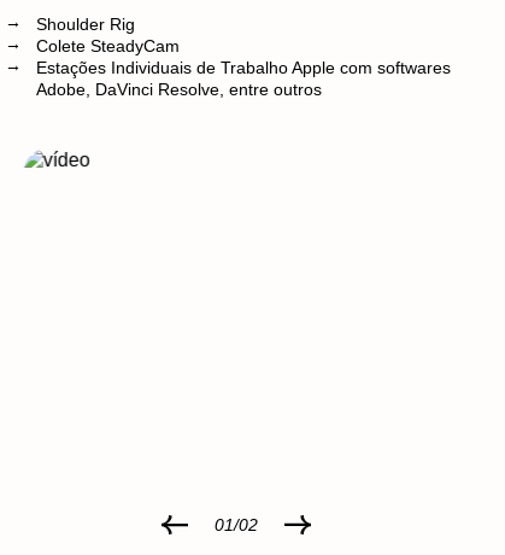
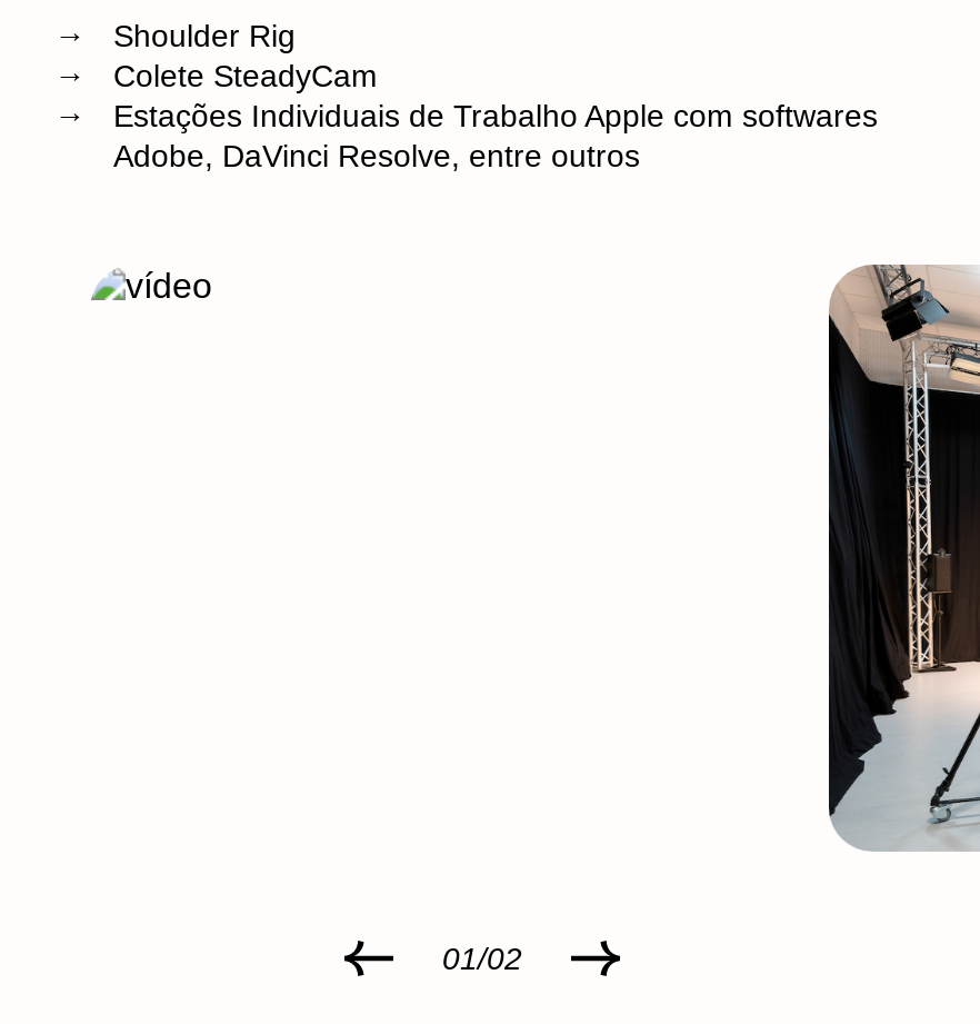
+ [image]
